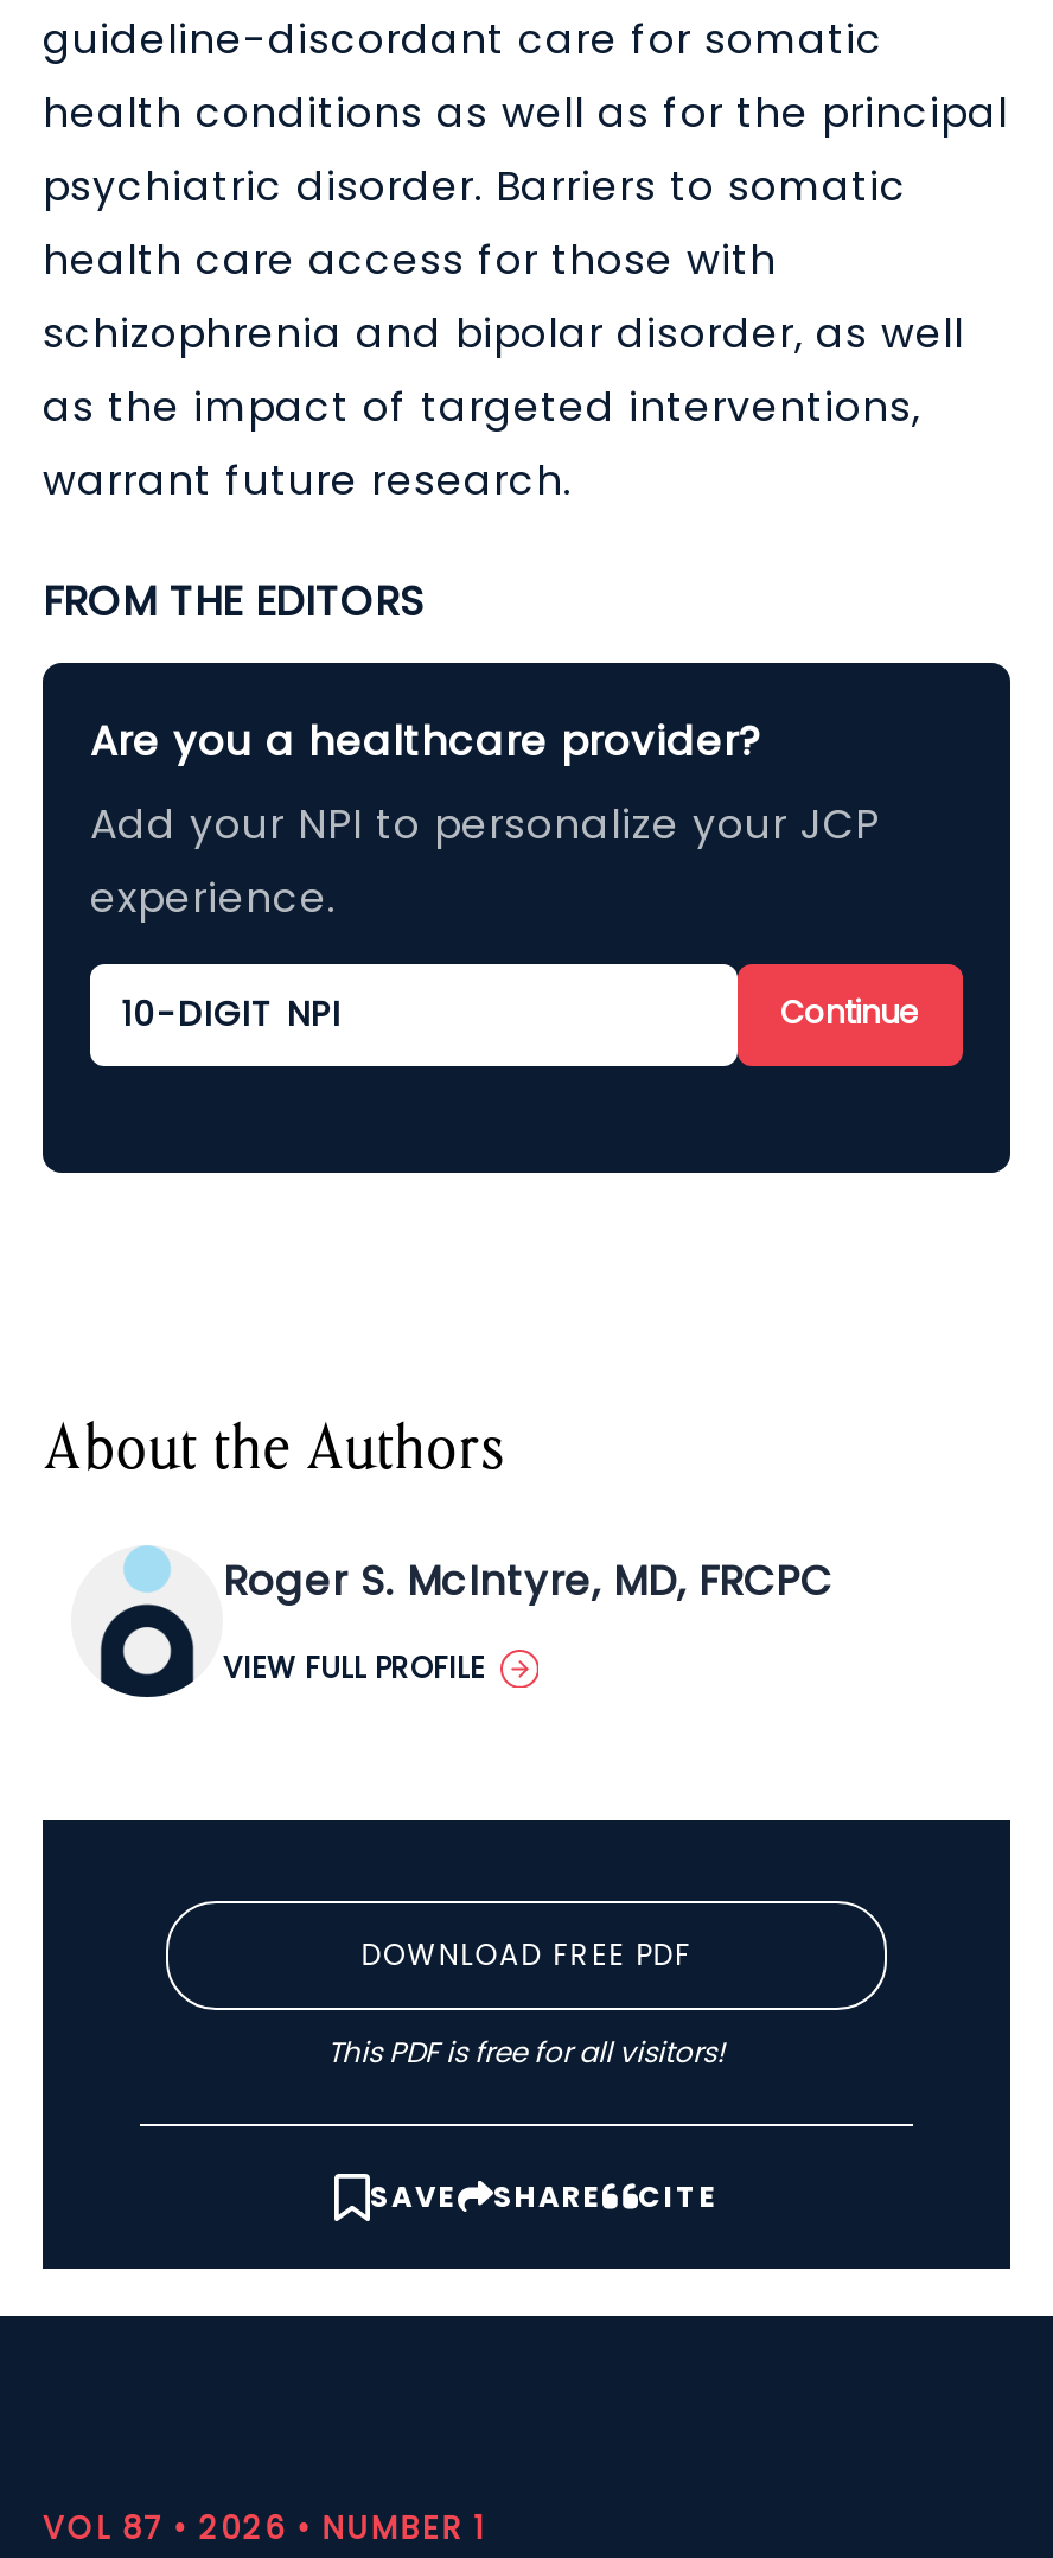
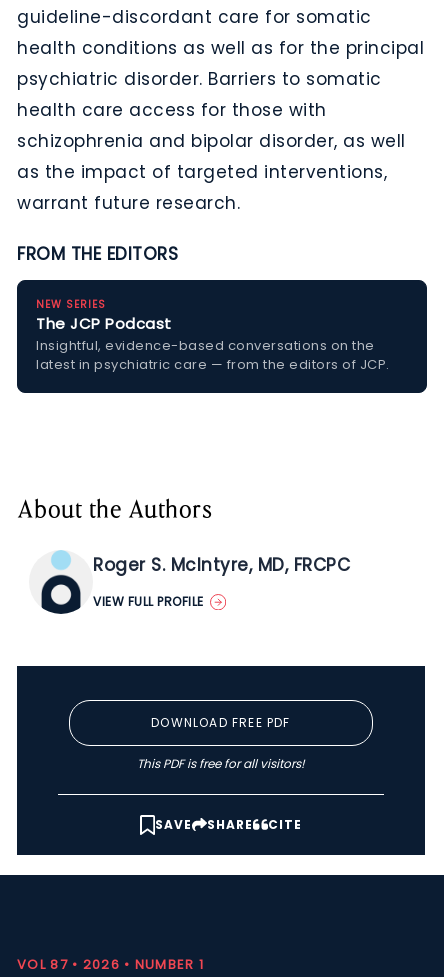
- Are you a healthcare provider?
- Add your NPI to personalize your JCP
- experience.
- Continue
+ NEW SERIES
+ The JCP Podcast
+ Insightful, evidence-based conversations on the
+ latest in psychiatric care — from the editors of JCP.
